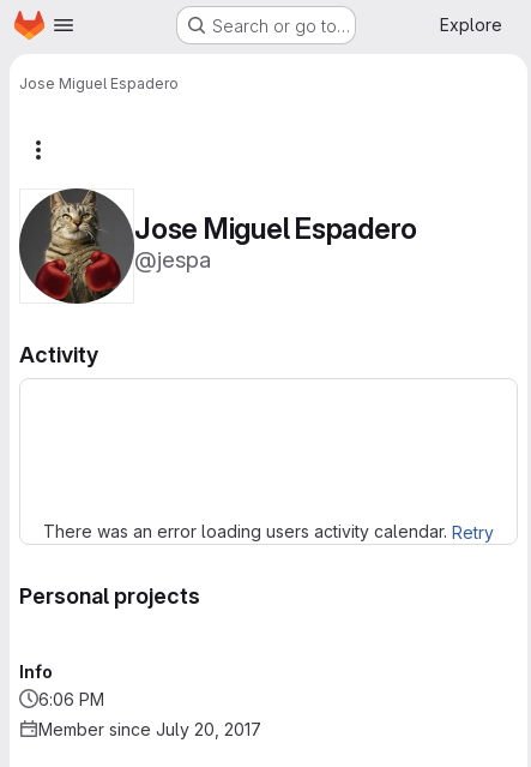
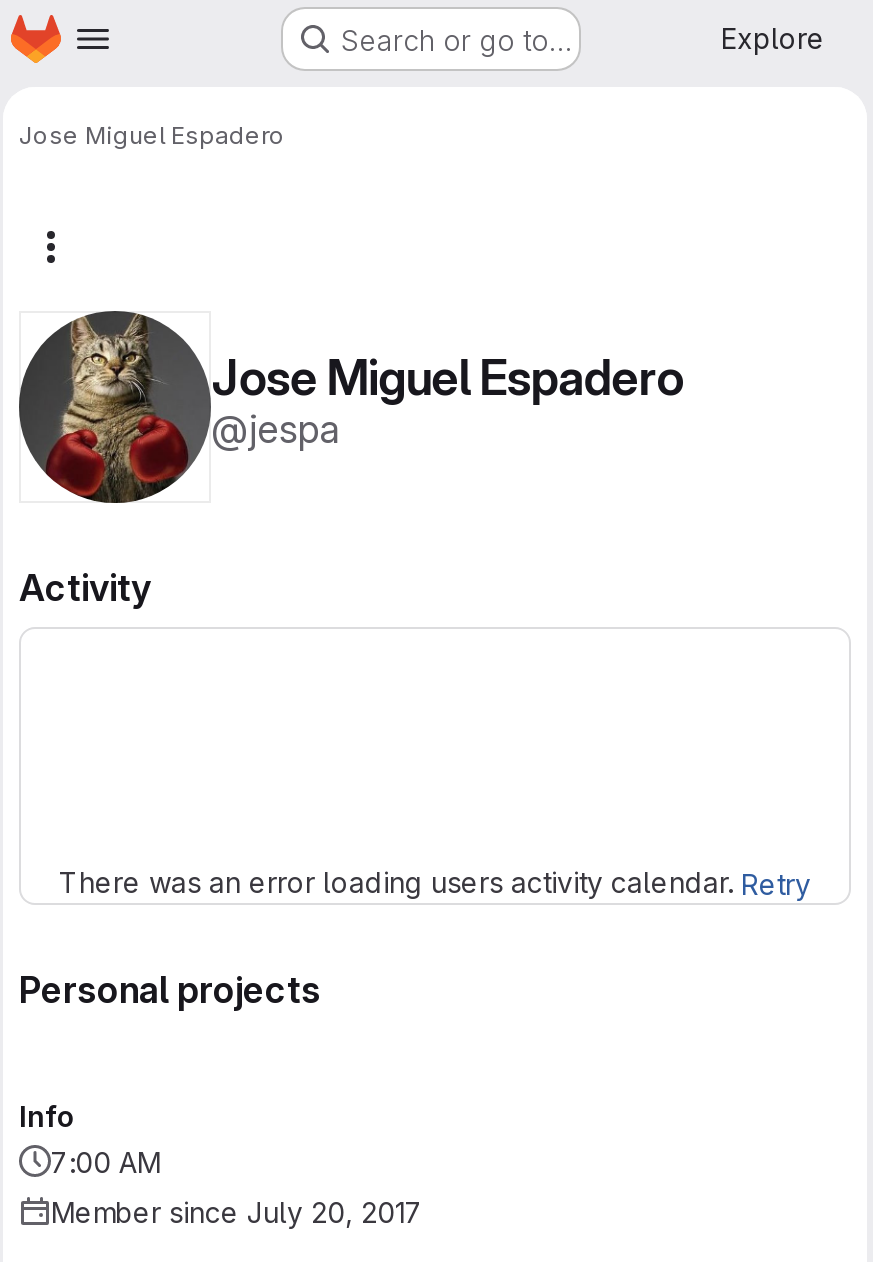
- 6:06 PM
+ 7:00 AM
